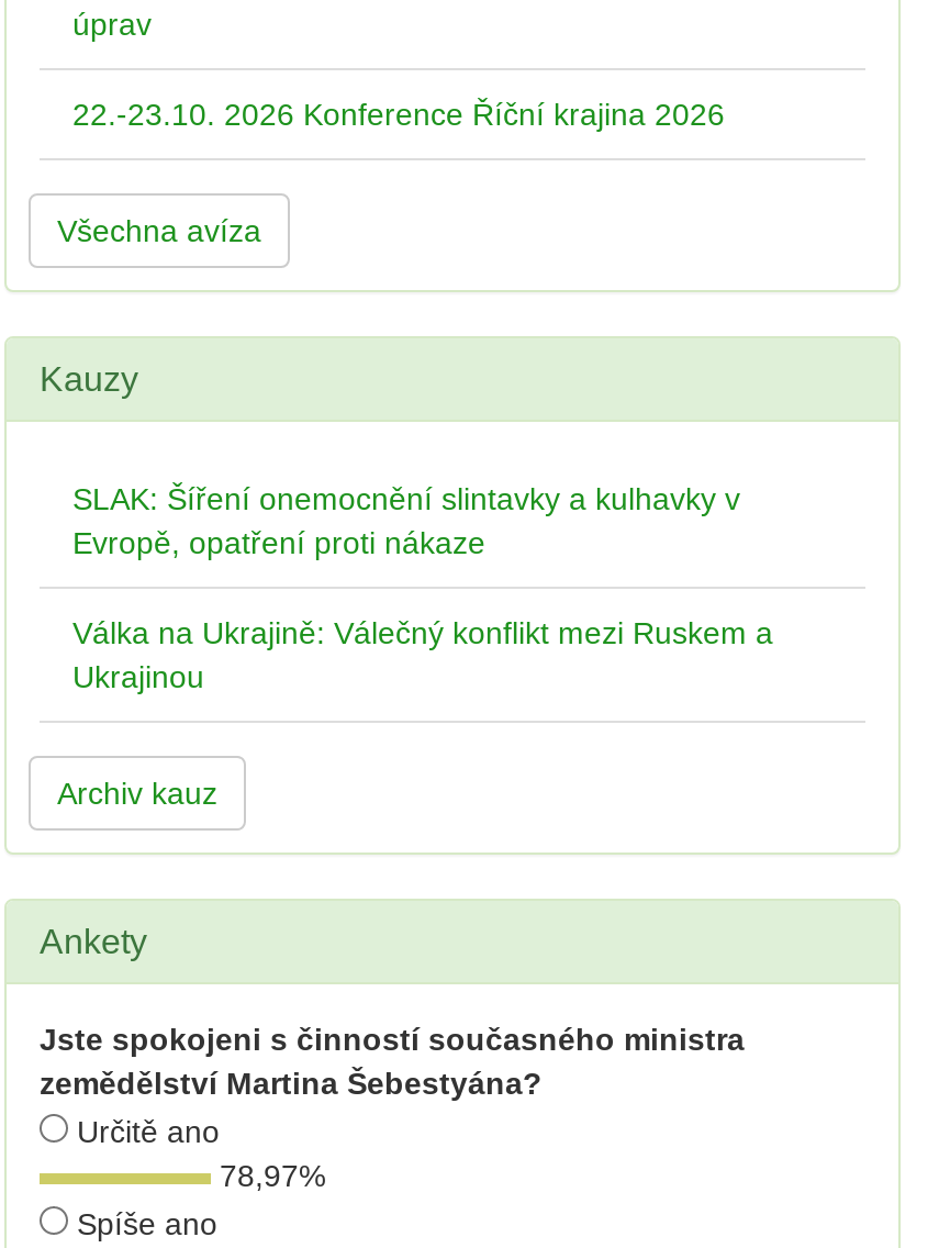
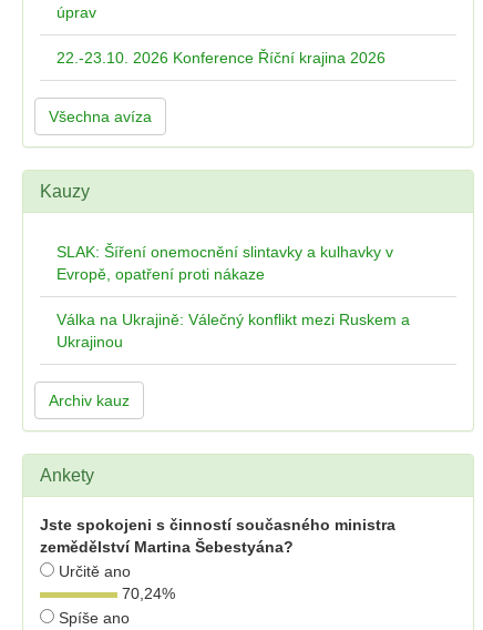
- 78,97%
+ 70,24%
